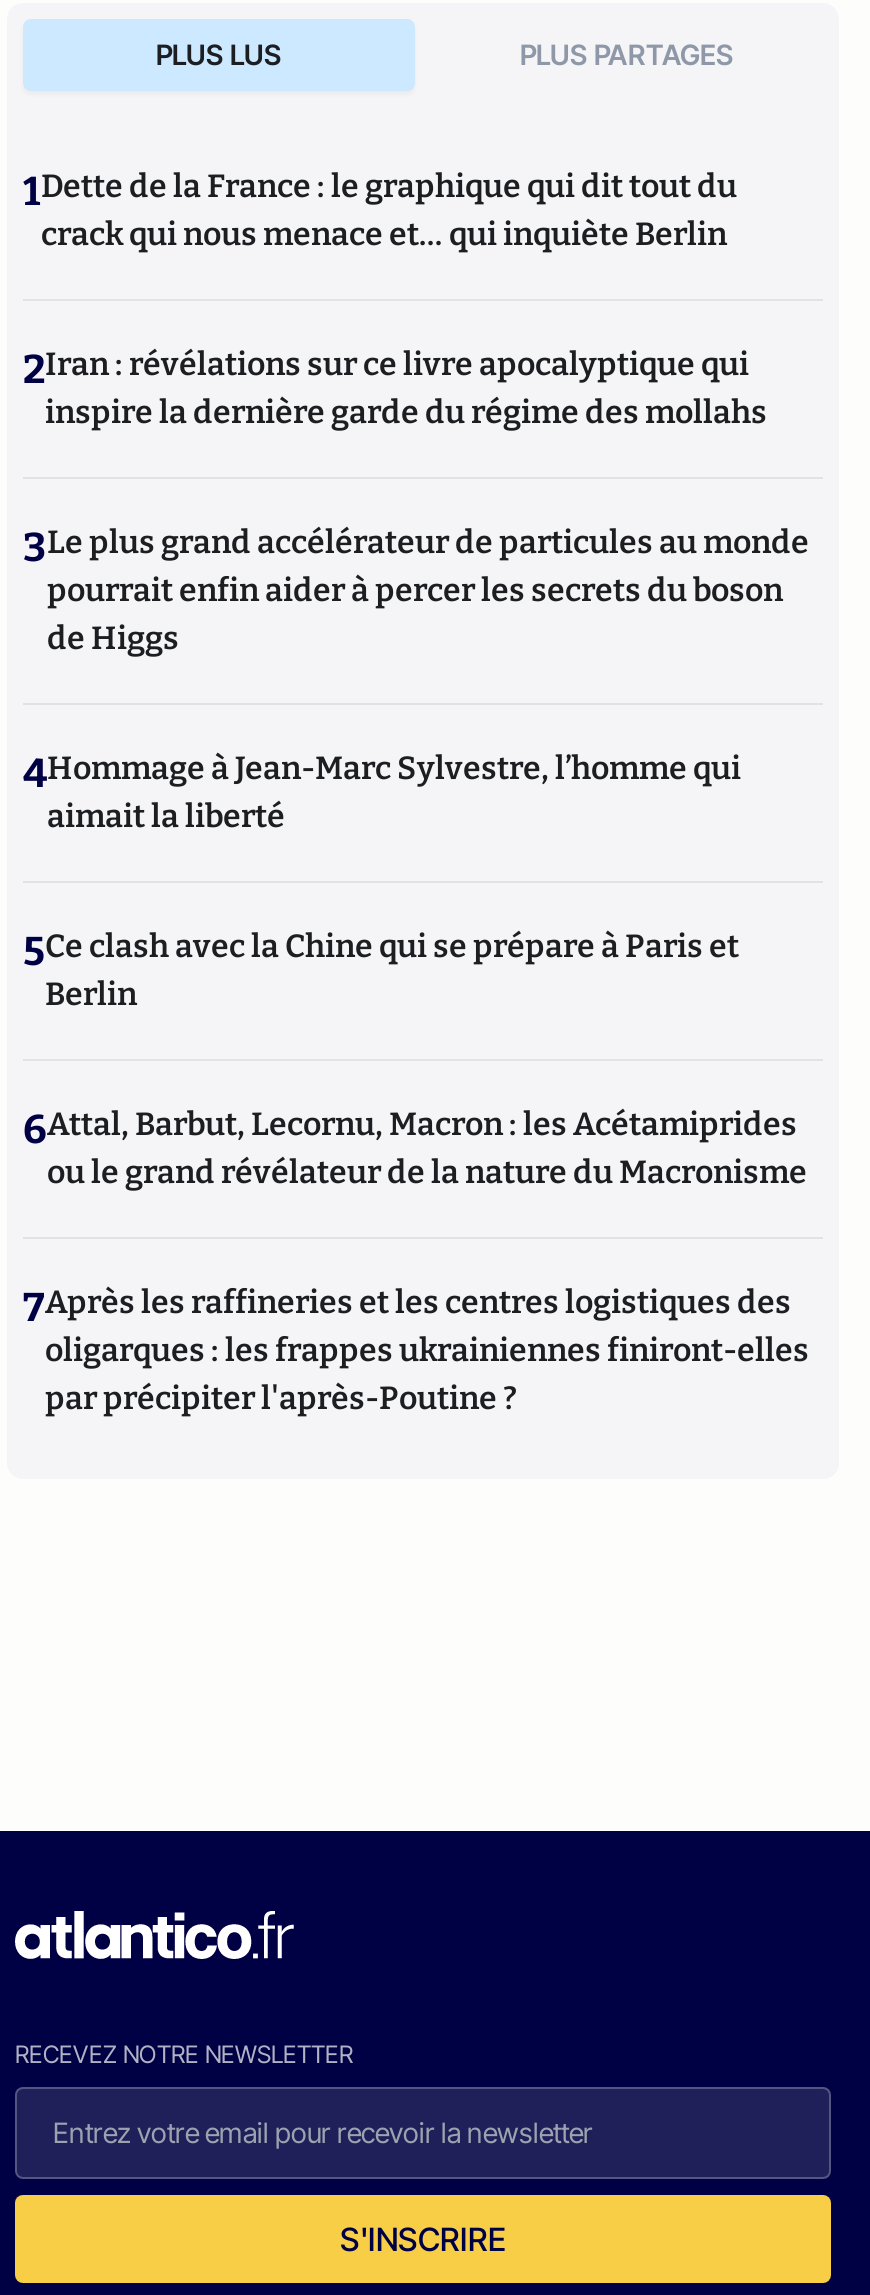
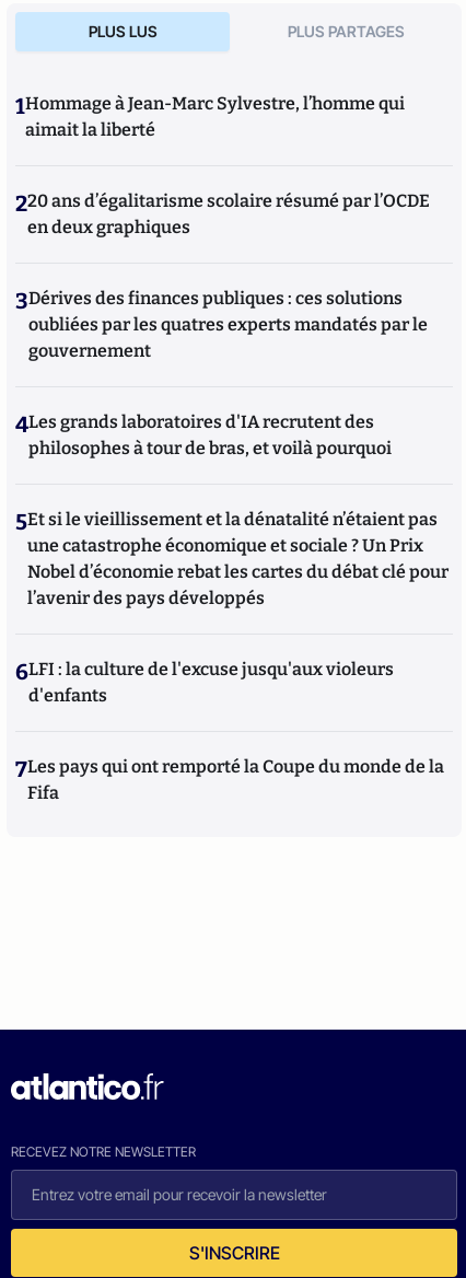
- 1Dette de la France : le graphique qui dit tout du
- crack qui nous menace et… qui inquiète Berlin
- 2Iran : révélations sur ce livre apocalyptique qui
- inspire la dernière garde du régime des mollahs
- 3Le plus grand accélérateur de particules au monde
- pourrait enfin aider à percer les secrets du boson
- de Higgs
- 4Hommage à Jean-Marc Sylvestre, l’homme qui
+ 1Hommage à Jean-Marc Sylvestre, l’homme qui

moved up: aimait la liberté

- 5Ce clash avec la Chine qui se prépare à Paris et
- Berlin
- 6Attal, Barbut, Lecornu, Macron : les Acétamiprides
- ou le grand révélateur de la nature du Macronisme
- 7Après les raffineries et les centres logistiques des
- oligarques : les frappes ukrainiennes finiront-elles
- par précipiter l'après-Poutine ?
+ 220 ans d’égalitarisme scolaire résumé par l’OCDE
+ en deux graphiques
+ 3Dérives des finances publiques : ces solutions
+ oubliées par les quatres experts mandatés par le
+ gouvernement
+ 4Les grands laboratoires d'IA recrutent des
+ philosophes à tour de bras, et voilà pourquoi
+ 5Et si le vieillissement et la dénatalité n’étaient pas
+ une catastrophe économique et sociale ? Un Prix
+ Nobel d’économie rebat les cartes du débat clé pour
+ l’avenir des pays développés
+ 6LFI : la culture de l'excuse jusqu'aux violeurs
+ d'enfants
+ 7Les pays qui ont remporté la Coupe du monde de la
+ Fifa
